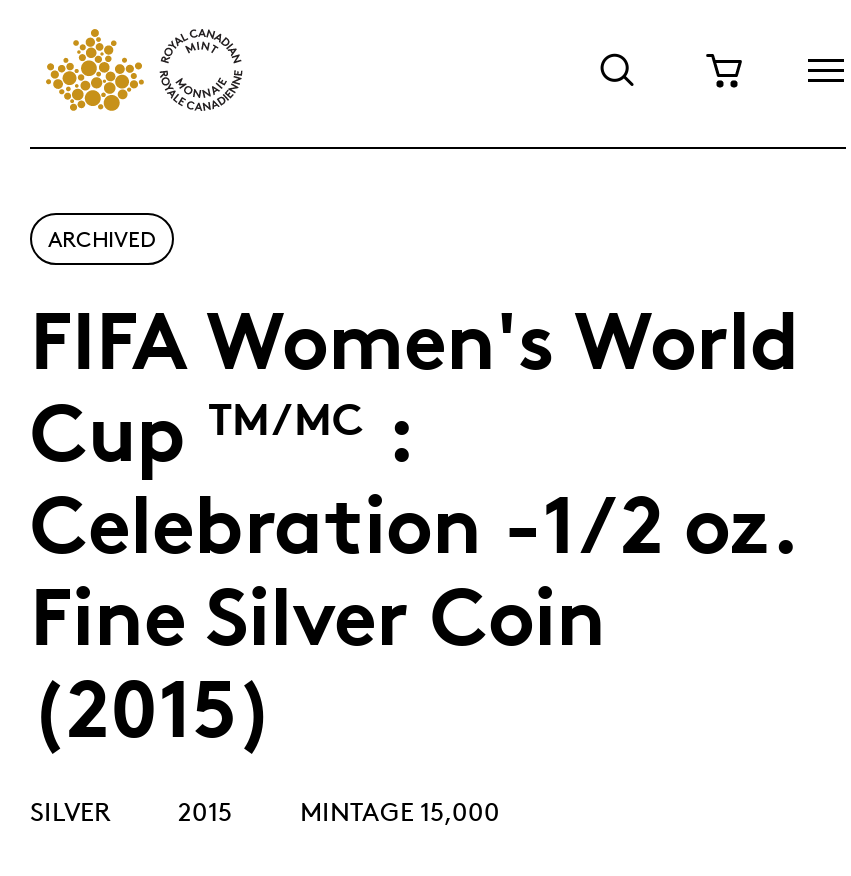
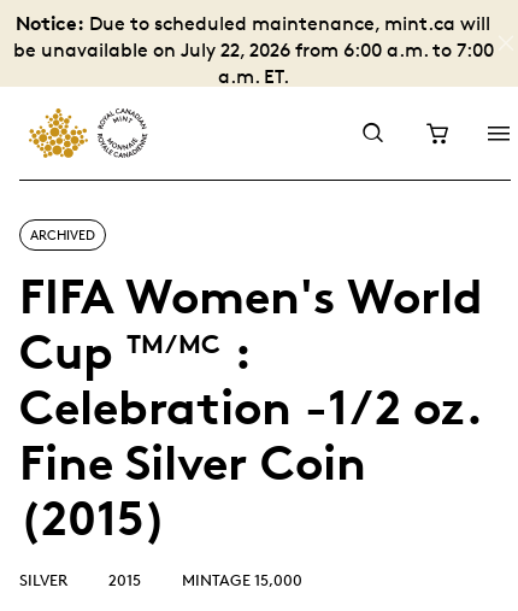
+ Notice: Due to scheduled maintenance, mint.ca will
+ be unavailable on July 22, 2026 from 6:00 a.m. to 7:00
+ a.m. ET.
